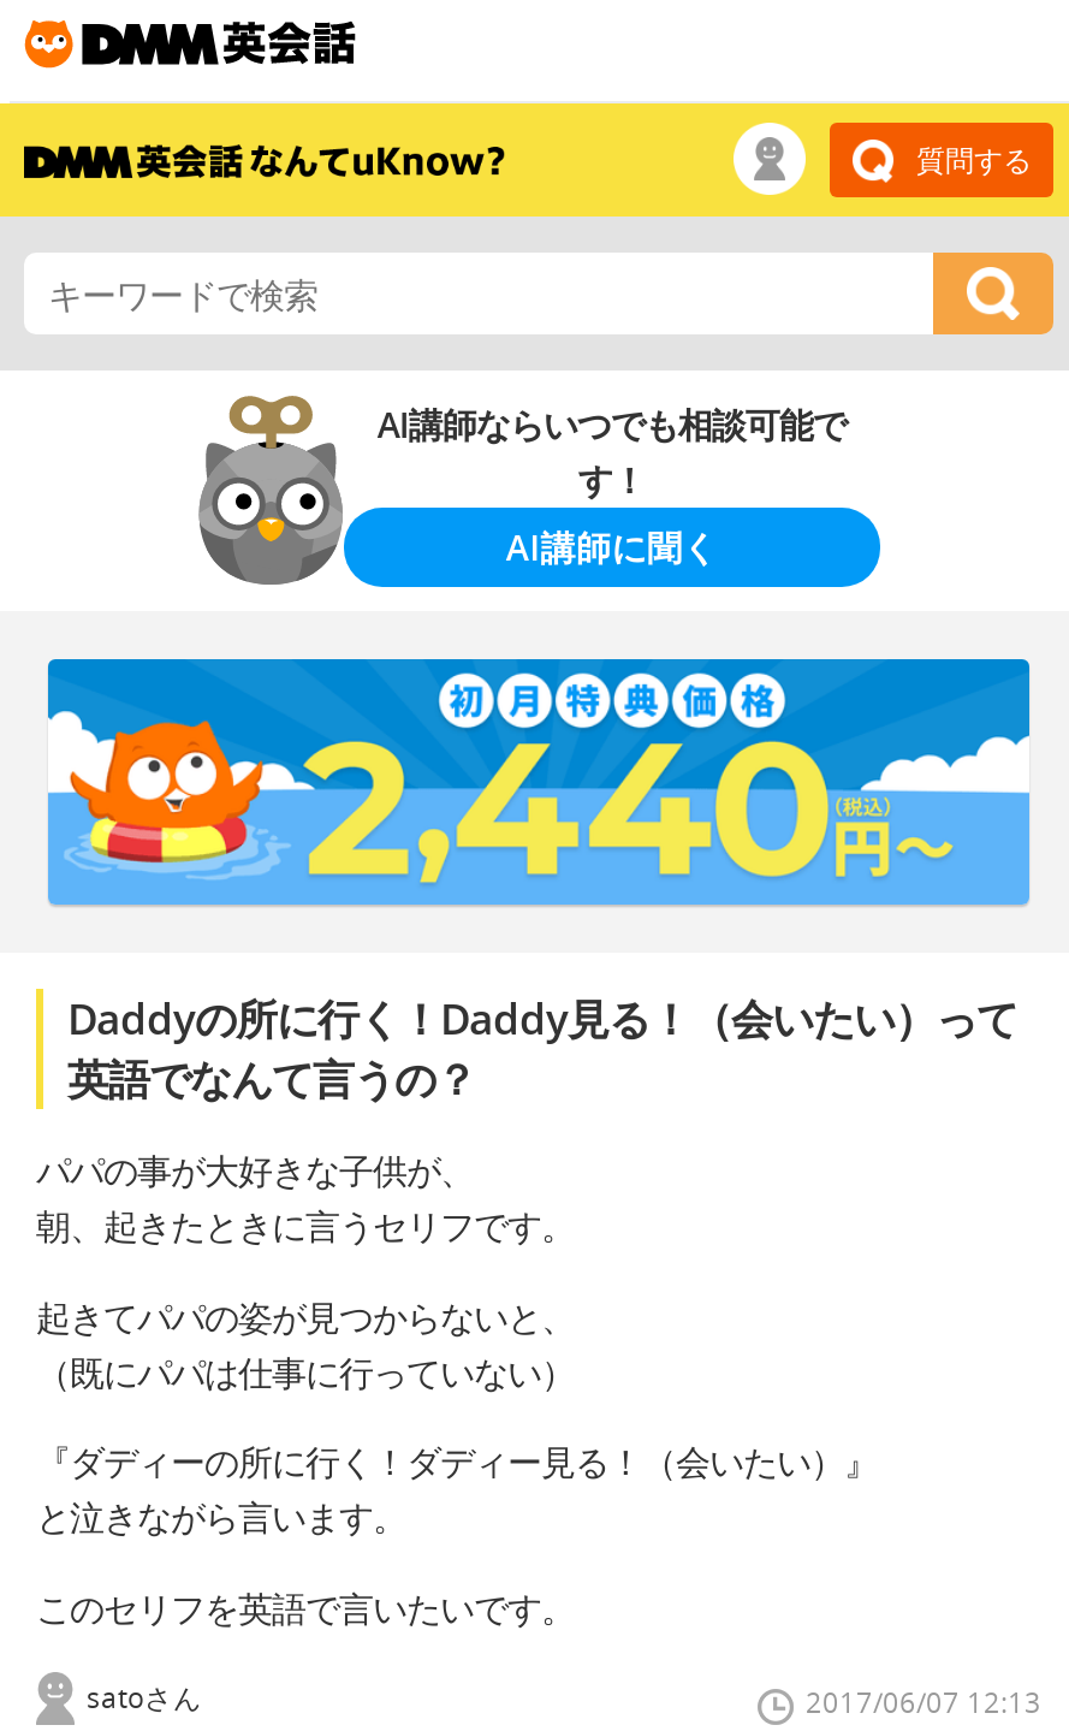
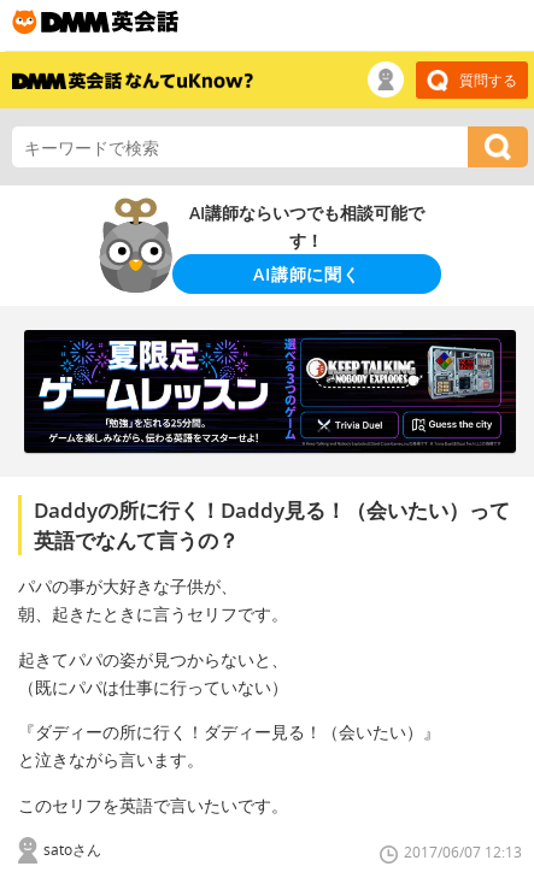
- [image]
+ [image]
